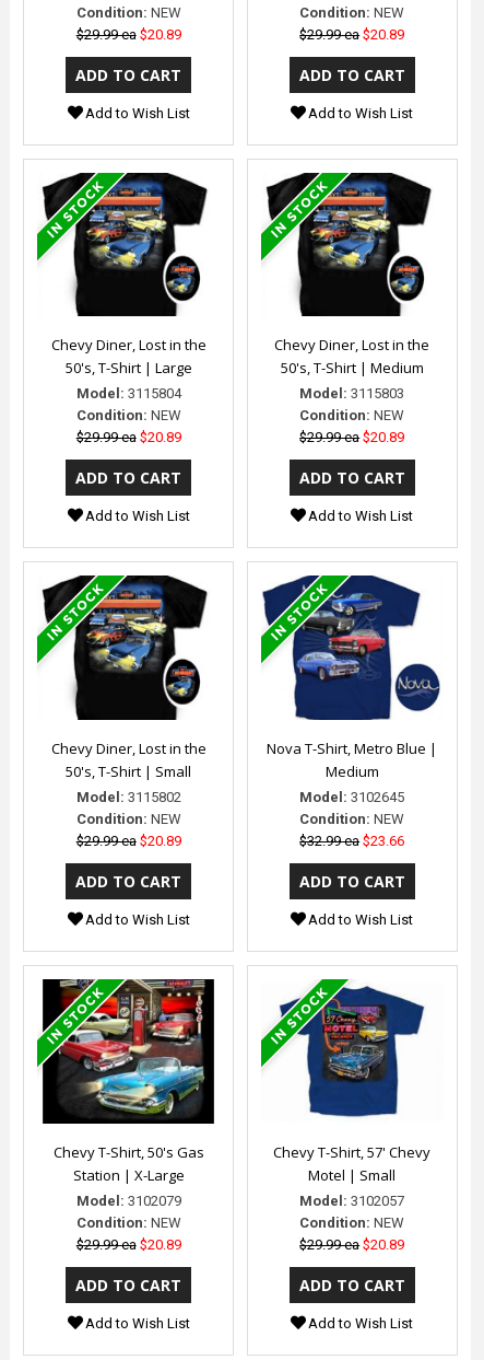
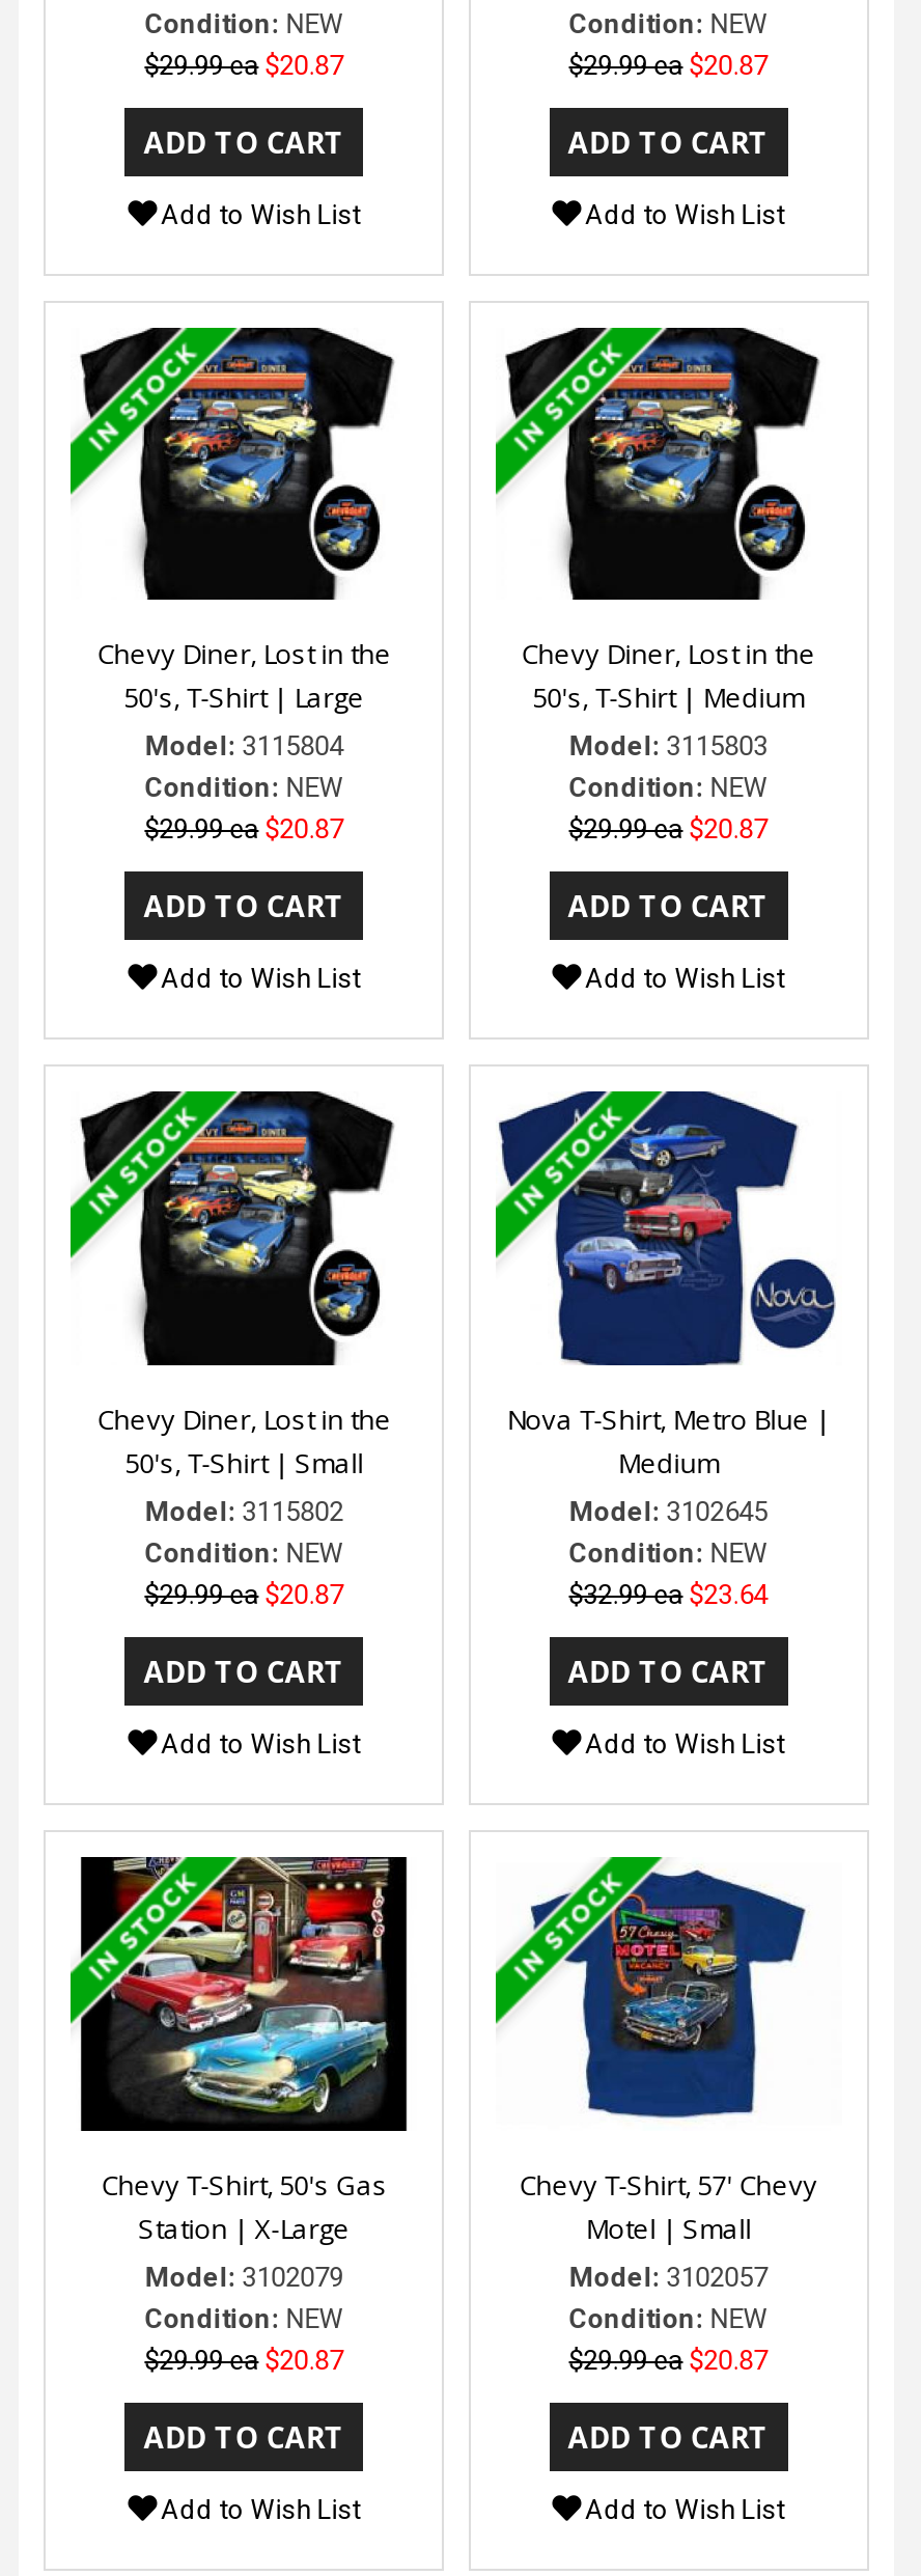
- $29.99 ea $20.89
+ $29.99 ea $20.87

- $29.99 ea $20.89
+ $29.99 ea $20.87

- $29.99 ea $20.89
+ $29.99 ea $20.87

- $29.99 ea $20.89
+ $29.99 ea $20.87

- $29.99 ea $20.89
+ $29.99 ea $20.87

- $32.99 ea $23.66
+ $32.99 ea $23.64

- $29.99 ea $20.89
+ $29.99 ea $20.87

- $29.99 ea $20.89
+ $29.99 ea $20.87
